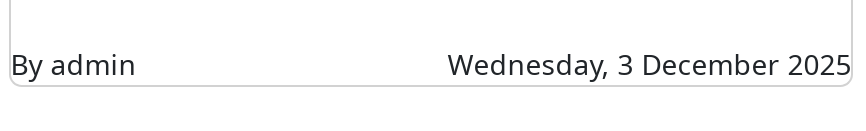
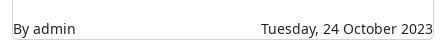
- Wednesday, 3 December 2025
+ Tuesday, 24 October 2023
